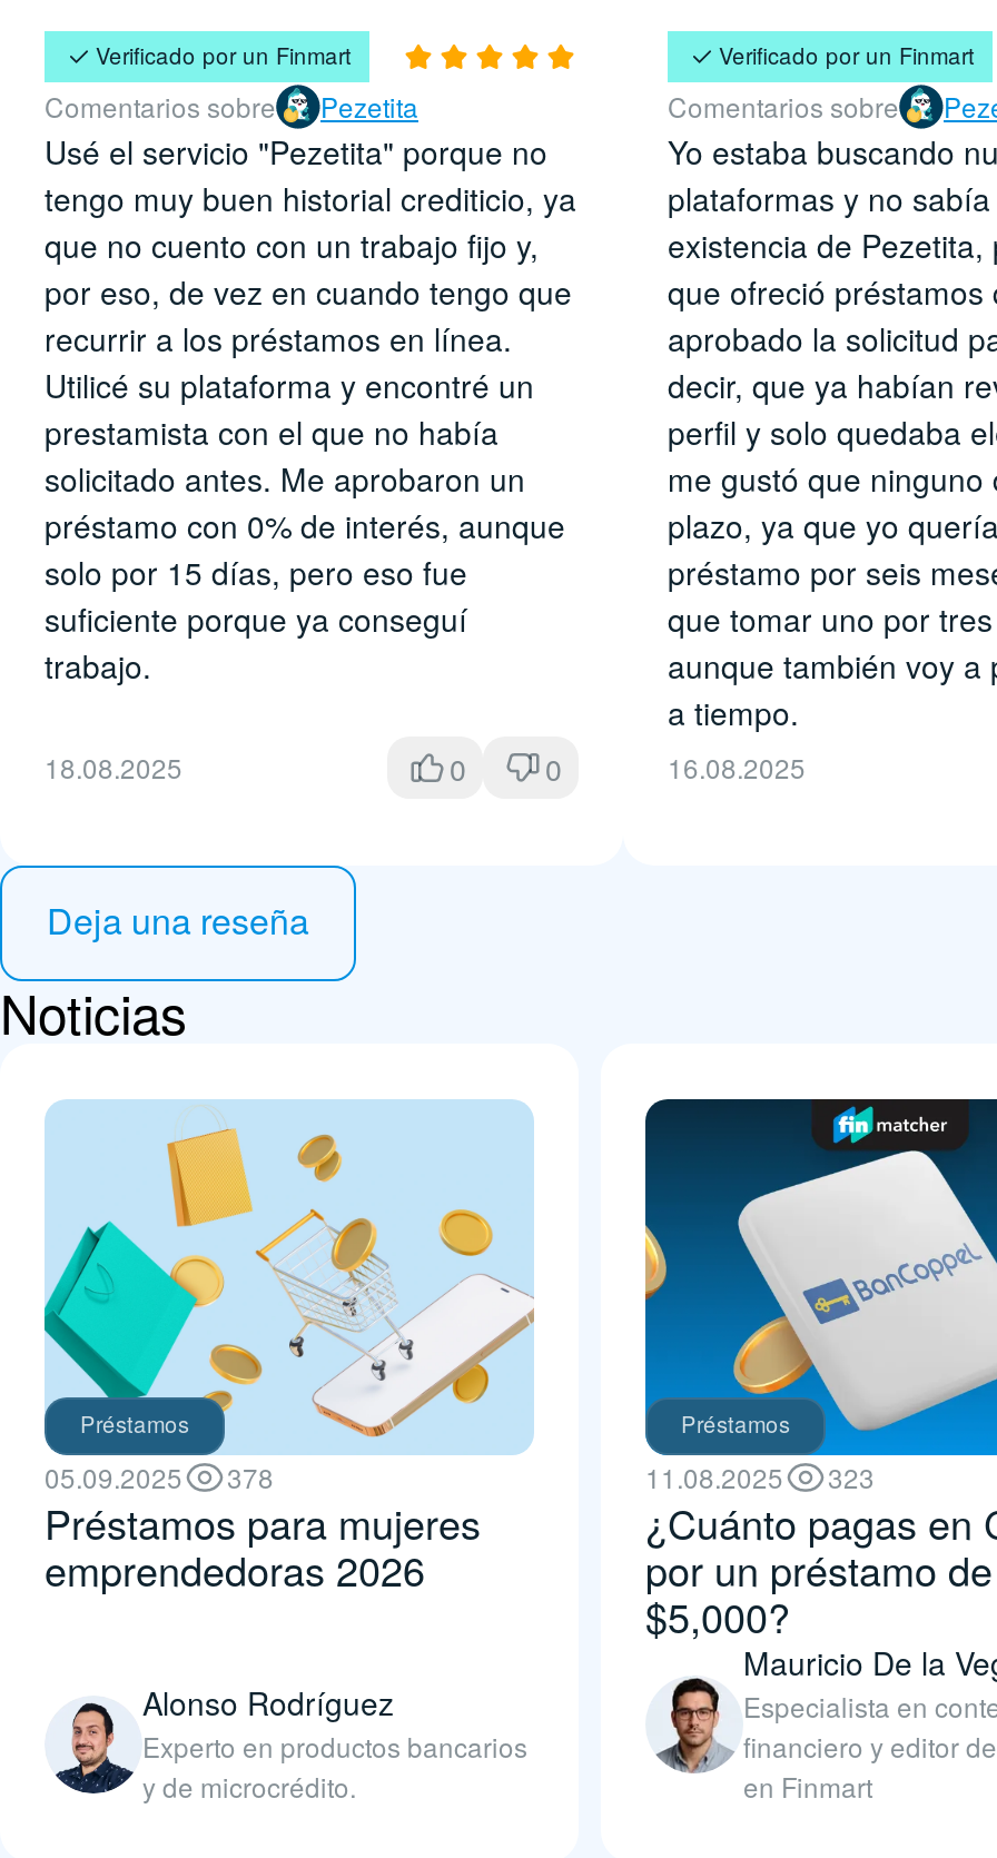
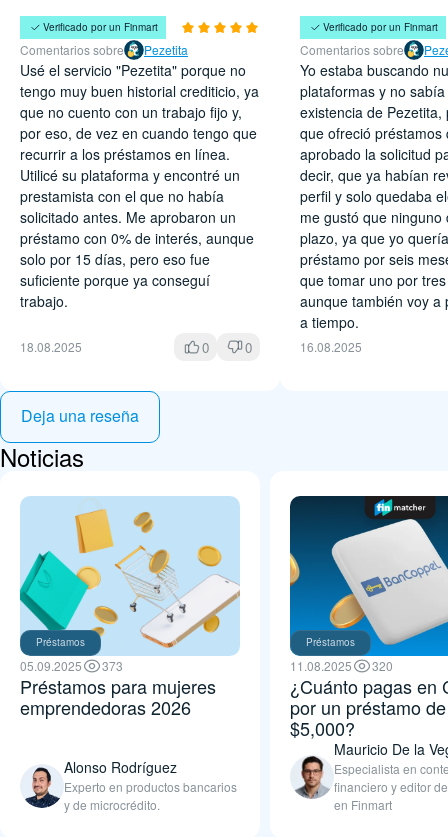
- 05.09.2025 378
+ 05.09.2025 373

- 11.08.2025 323
+ 11.08.2025 320
